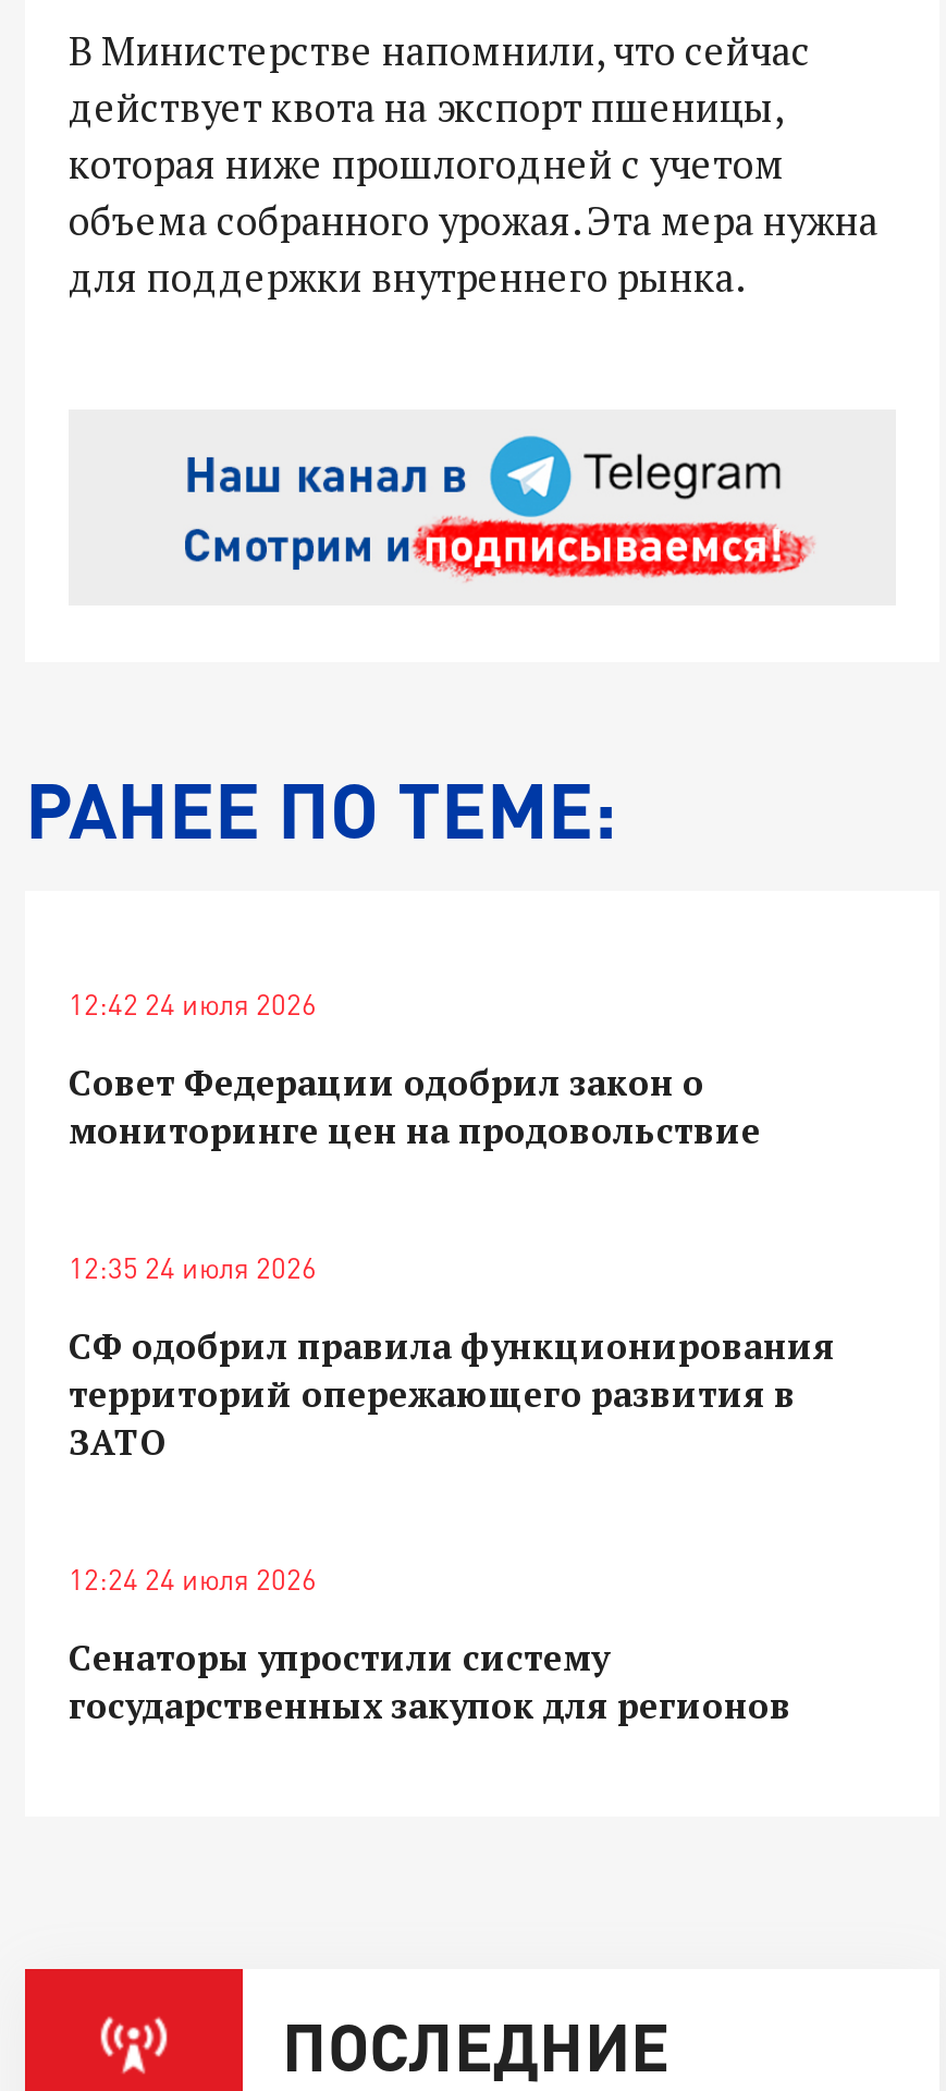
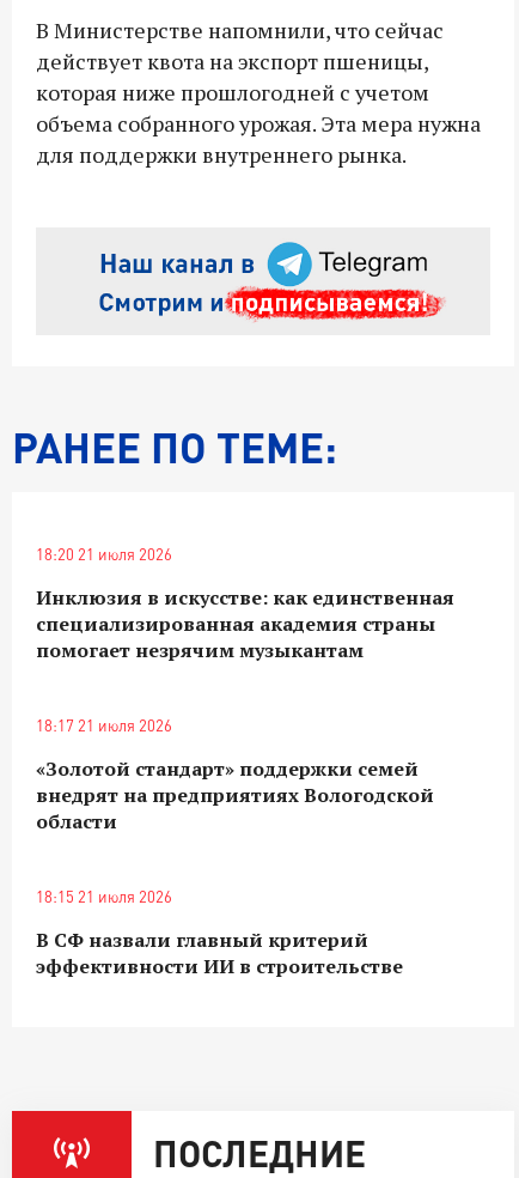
- 12:42 24 июля 2026
+ 18:20 21 июля 2026

- Совет Федерации одобрил закон о
- мониторинге цен на продовольствие
+ Инклюзия в искусстве: как единственная
+ специализированная академия страны
+ помогает незрячим музыкантам

- 12:35 24 июля 2026
+ 18:17 21 июля 2026

- СФ одобрил правила функционирования
- территорий опережающего развития в
- ЗАТО
+ «Золотой стандарт» поддержки семей
+ внедрят на предприятиях Вологодской
+ области

- 12:24 24 июля 2026
+ 18:15 21 июля 2026

- Сенаторы упростили систему
- государственных закупок для регионов
+ В СФ назвали главный критерий
+ эффективности ИИ в строительстве
